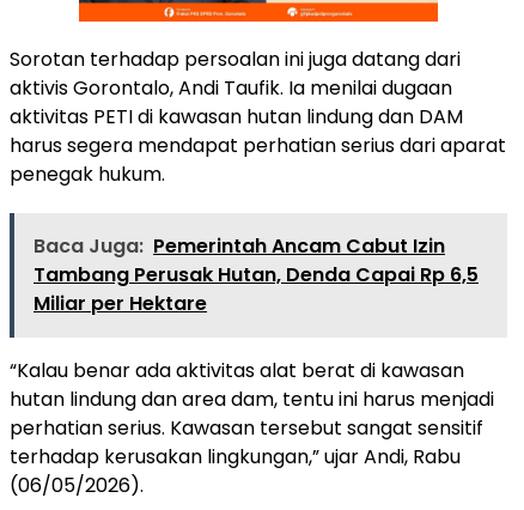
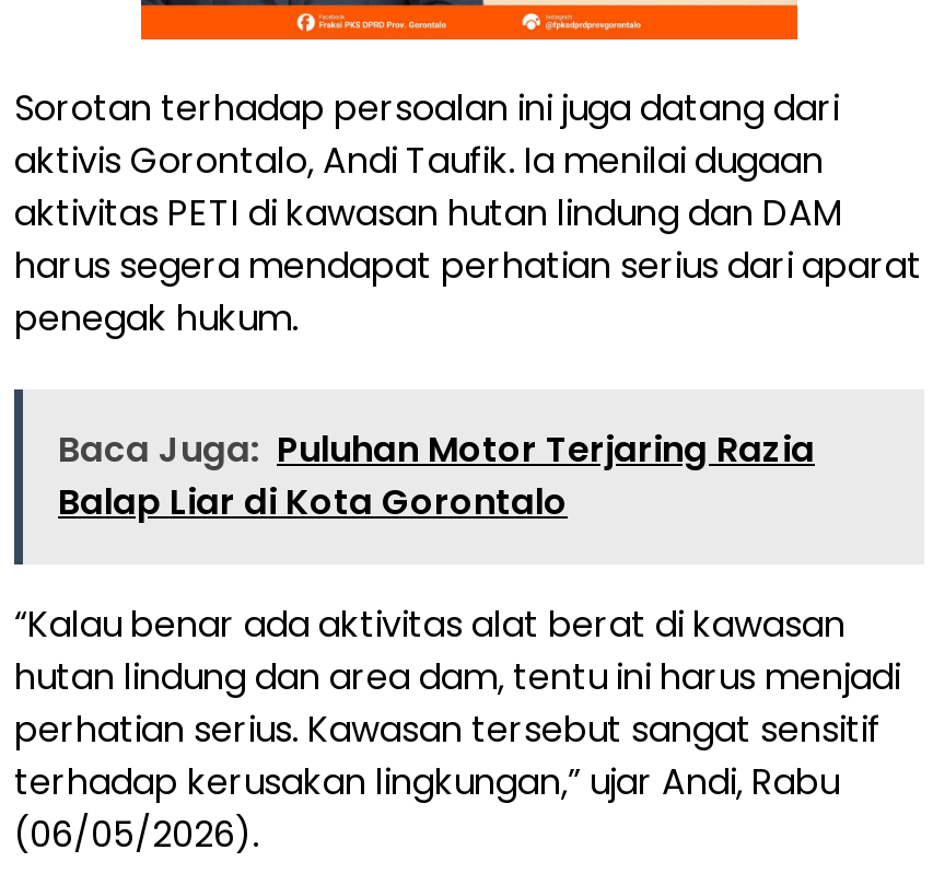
- Baca Juga: Pemerintah Ancam Cabut Izin
- Tambang Perusak Hutan, Denda Capai Rp 6,5
- Miliar per Hektare
+ Baca Juga: Puluhan Motor Terjaring Razia
+ Balap Liar di Kota Gorontalo
